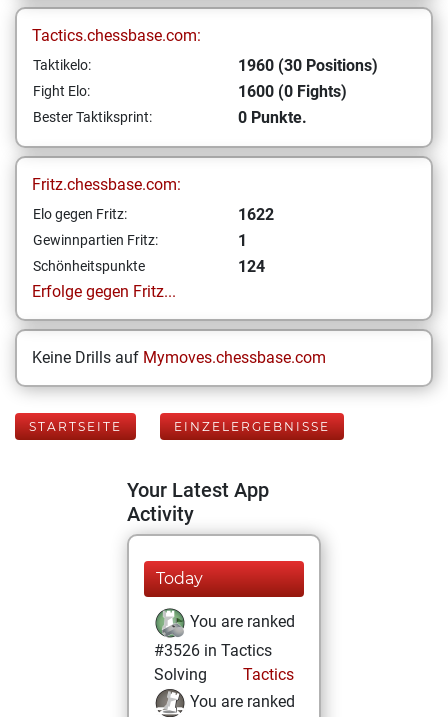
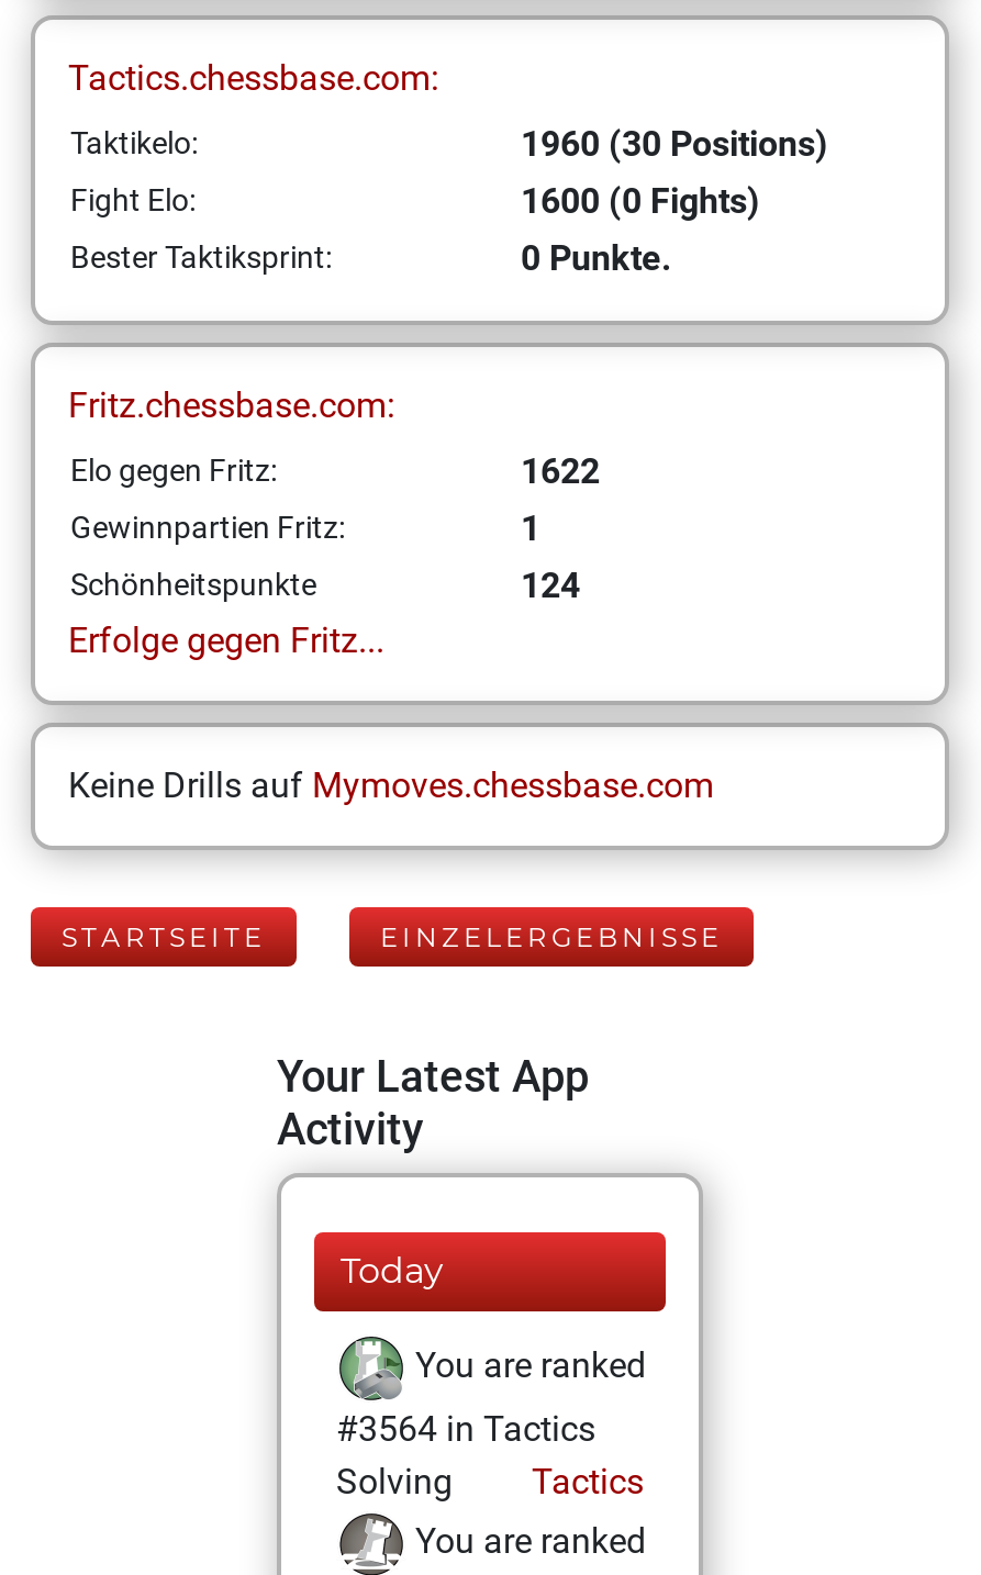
- #3526 in Tactics
+ #3564 in Tactics
